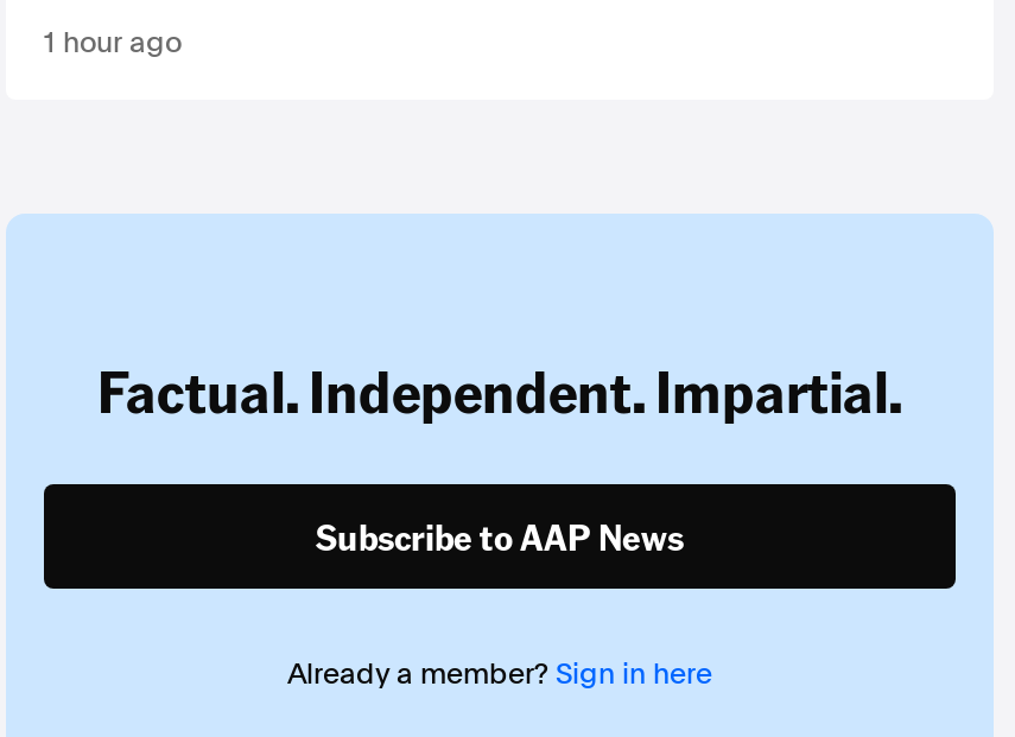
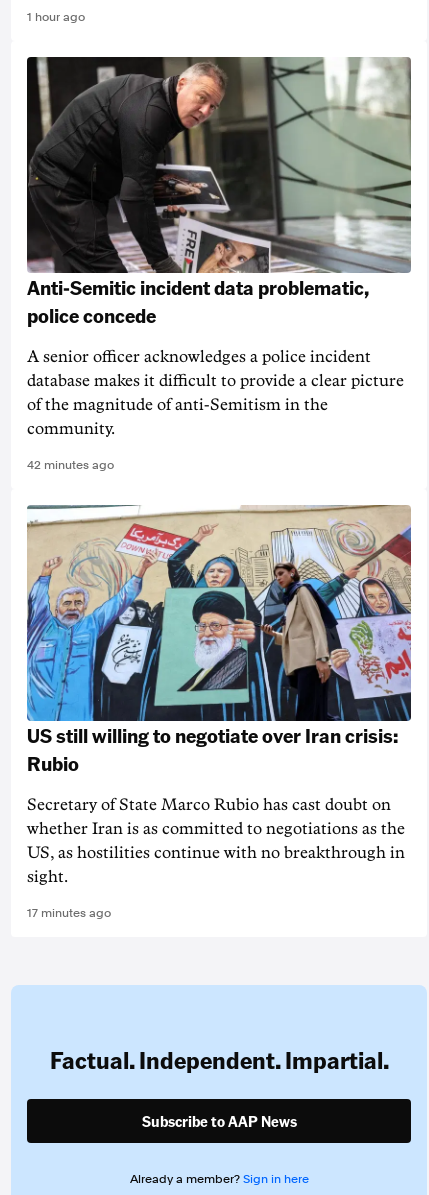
+ [image]
+ Anti-Semitic incident data problematic,
+ police concede
+ A senior officer acknowledges a police incident
+ database makes it difficult to provide a clear picture
+ of the magnitude of anti-Semitism in the
+ community.
+ 42 minutes ago

+ [image]
+ US still willing to negotiate over Iran crisis:
+ Rubio
+ Secretary of State Marco Rubio has cast doubt on
+ whether Iran is as committed to negotiations as the
+ US, as hostilities continue with no breakthrough in
+ sight.
+ 17 minutes ago
